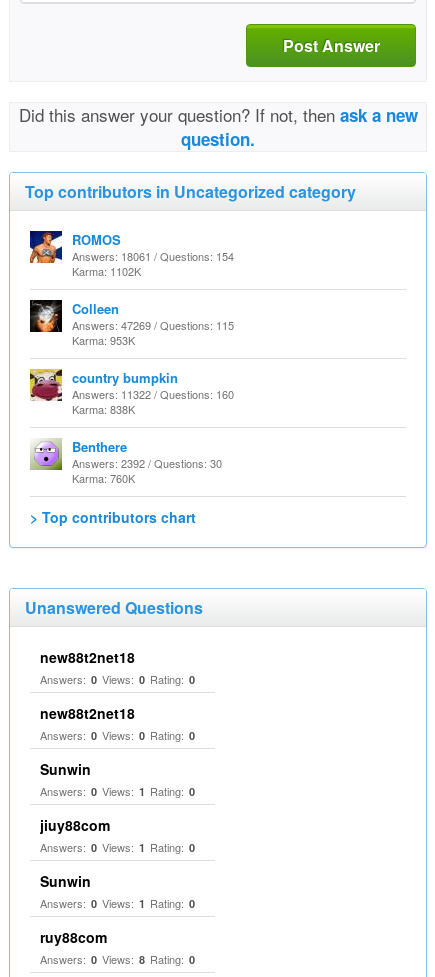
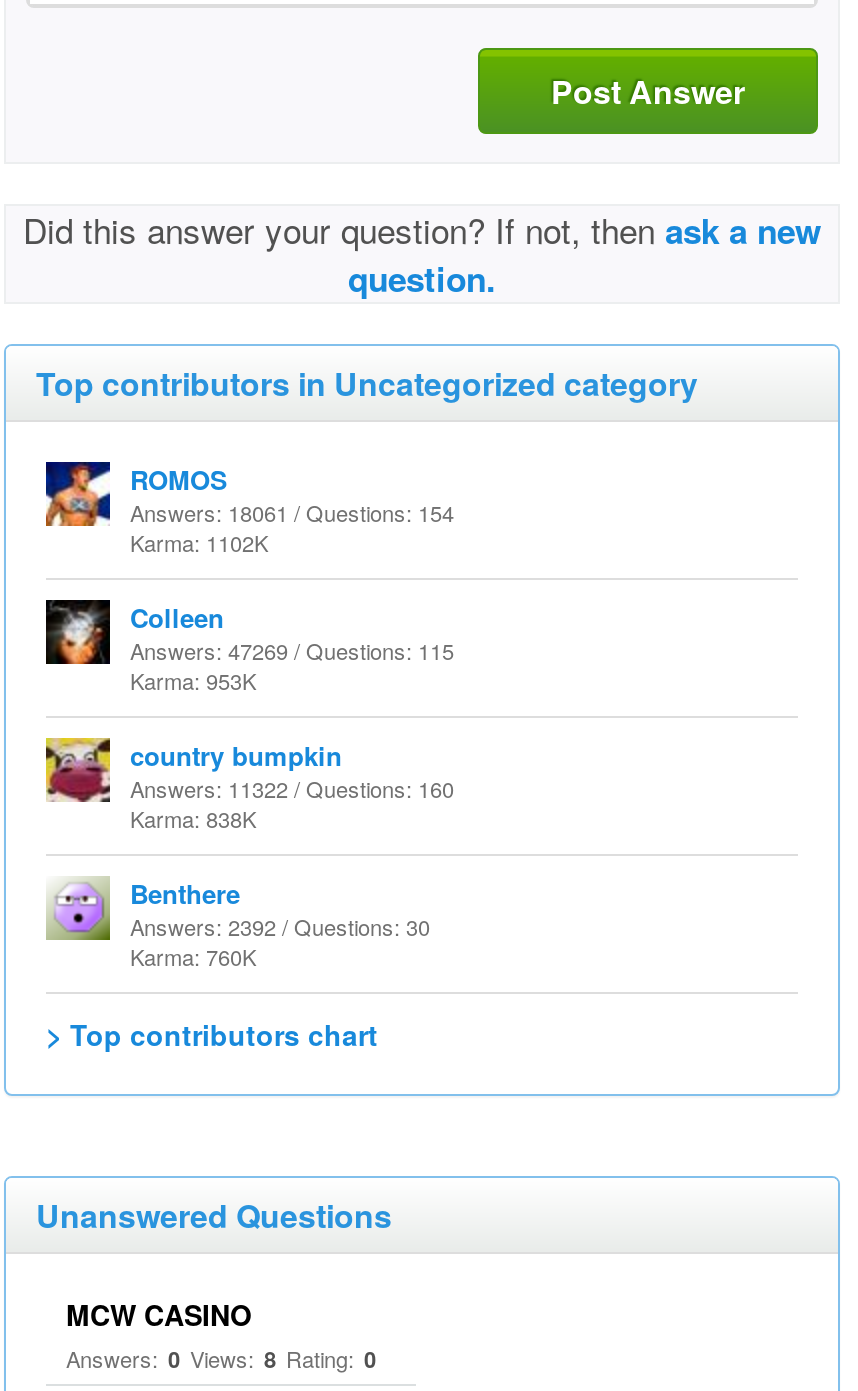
- new88t2net18
- Answers: 0 Views: 0 Rating: 0
- new88t2net18
- Answers: 0 Views: 0 Rating: 0
- Sunwin
- Answers: 0 Views: 1 Rating: 0
- jiuy88com
- Answers: 0 Views: 1 Rating: 0
- Sunwin
- Answers: 0 Views: 1 Rating: 0
- ruy88com
+ MCW CASINO
